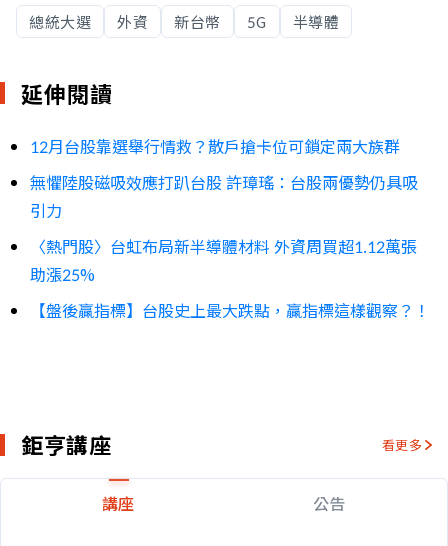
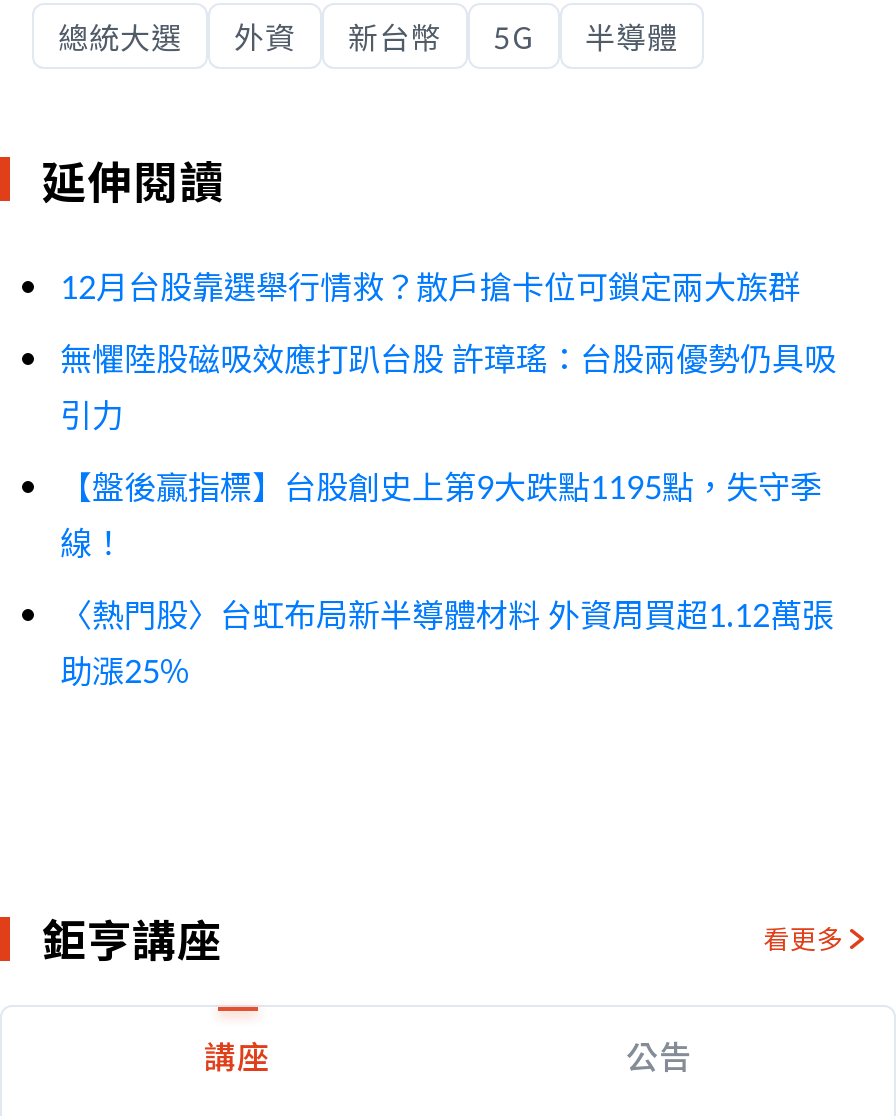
+ 【盤後贏指標】台股創史上第9大跌點1195點，失守季
+ 線！

moved down: 〈熱門股〉台虹布局新半導體材料 外資周買超1.12萬張 | 助漲25%

- 【盤後贏指標】台股史上最大跌點，贏指標這樣觀察？！
